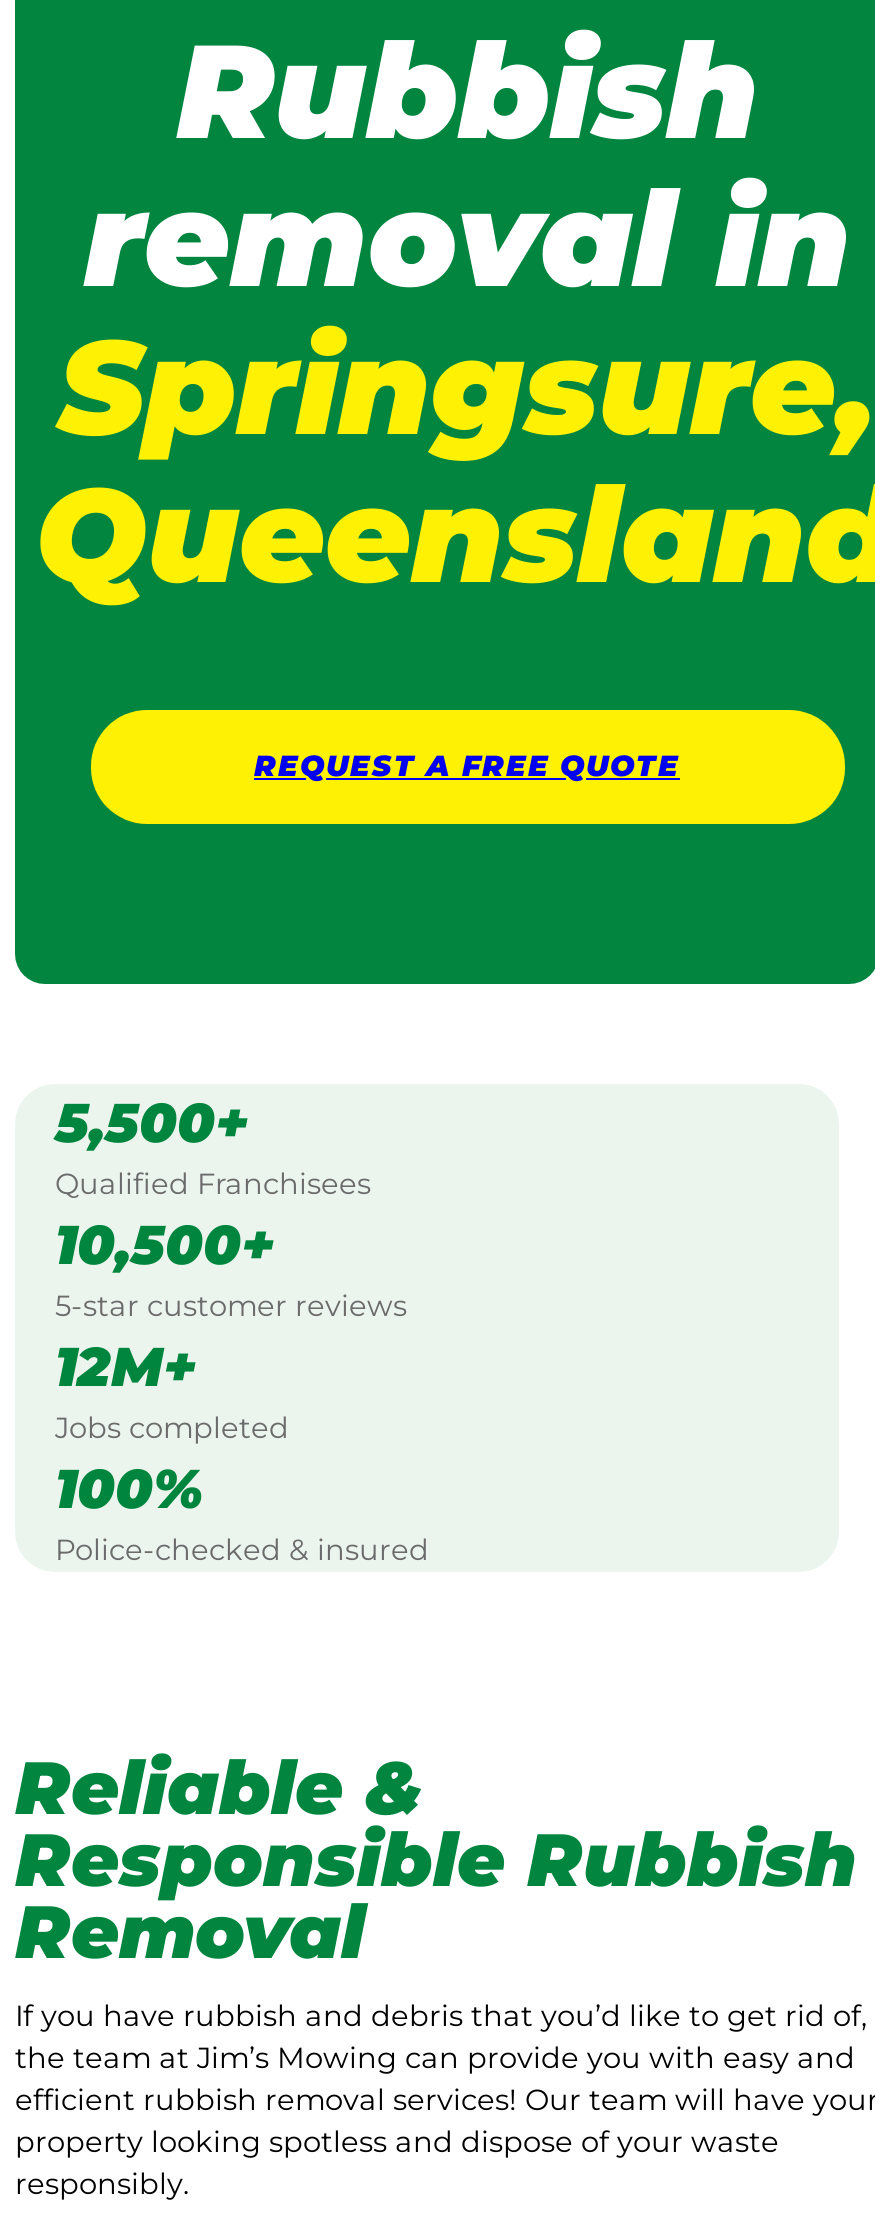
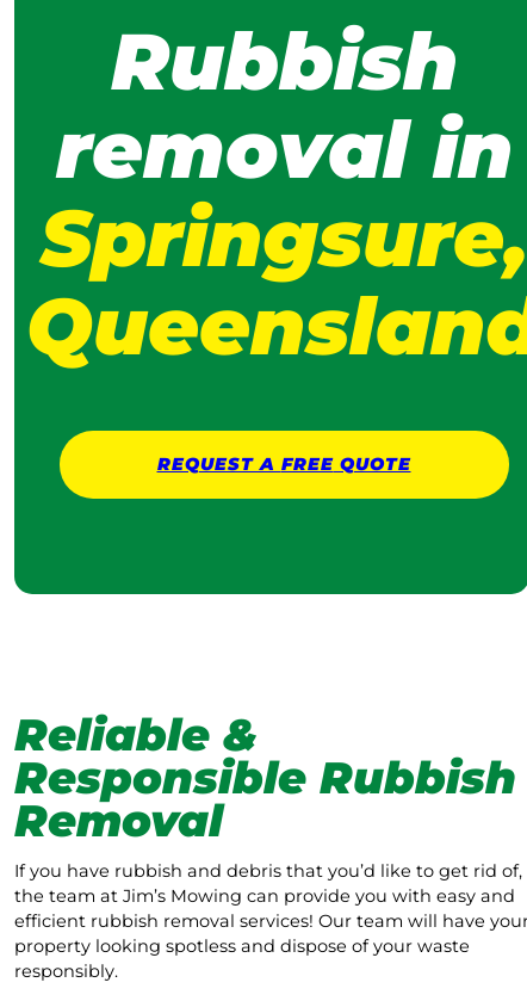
- 5,500+
- Qualified Franchisees
- 10,500+
- 5-star customer reviews
- 12M+
- Jobs completed
- 100%
- Police-checked & insured
